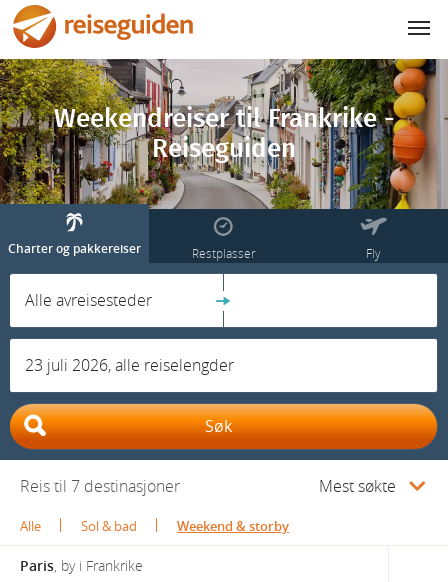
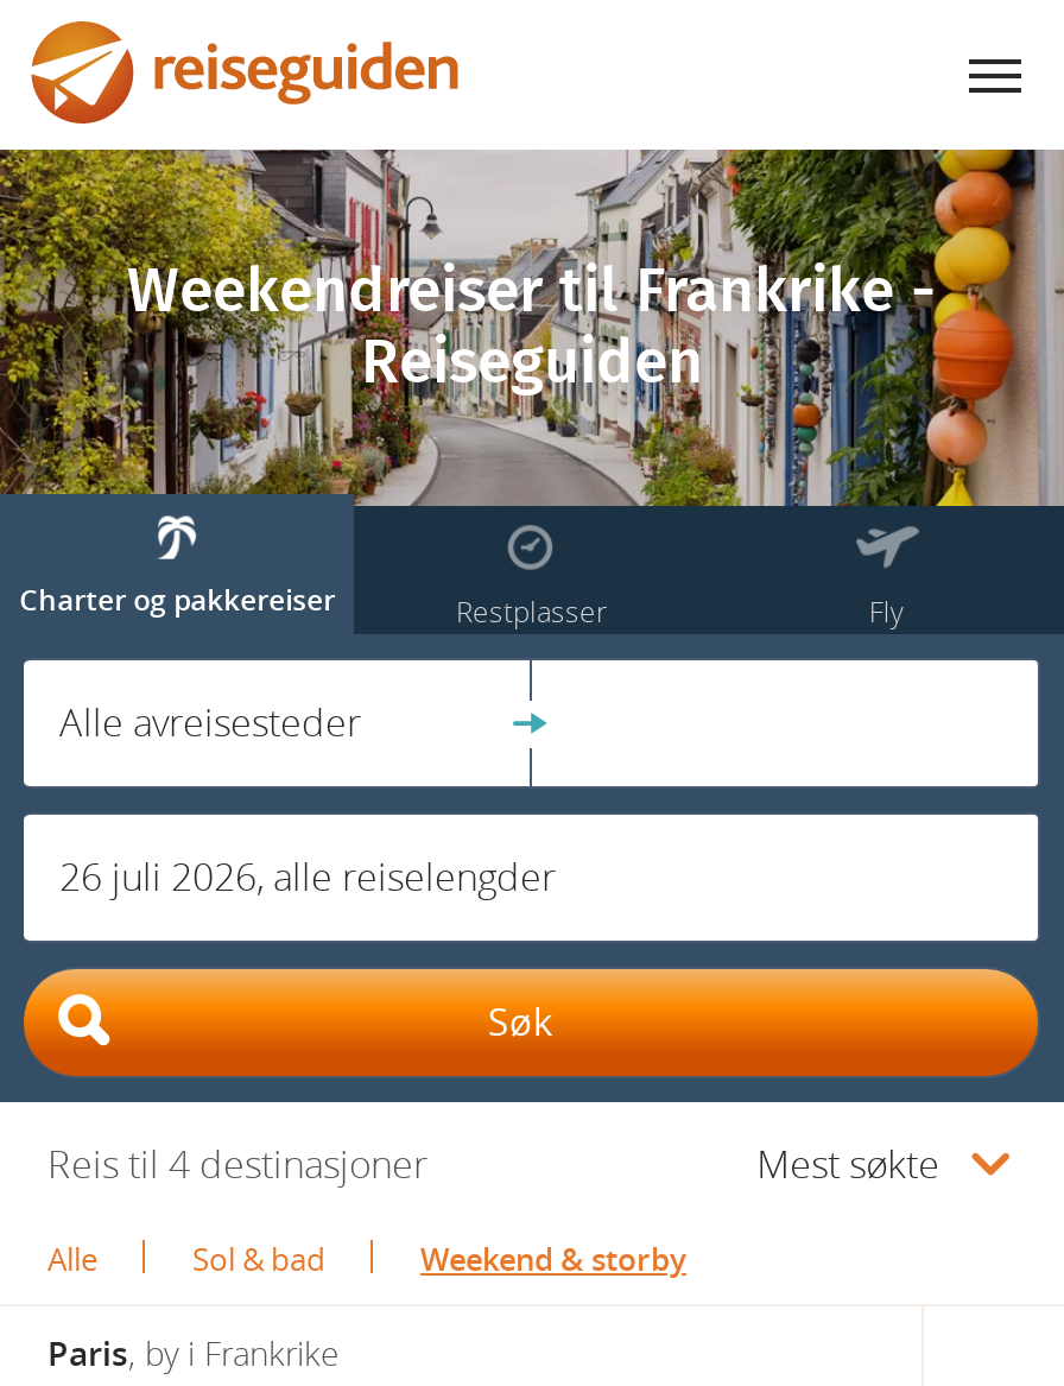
- 23 juli 2026, alle reiselengder
+ 26 juli 2026, alle reiselengder

- Reis til 7 destinasjoner
+ Reis til 4 destinasjoner
